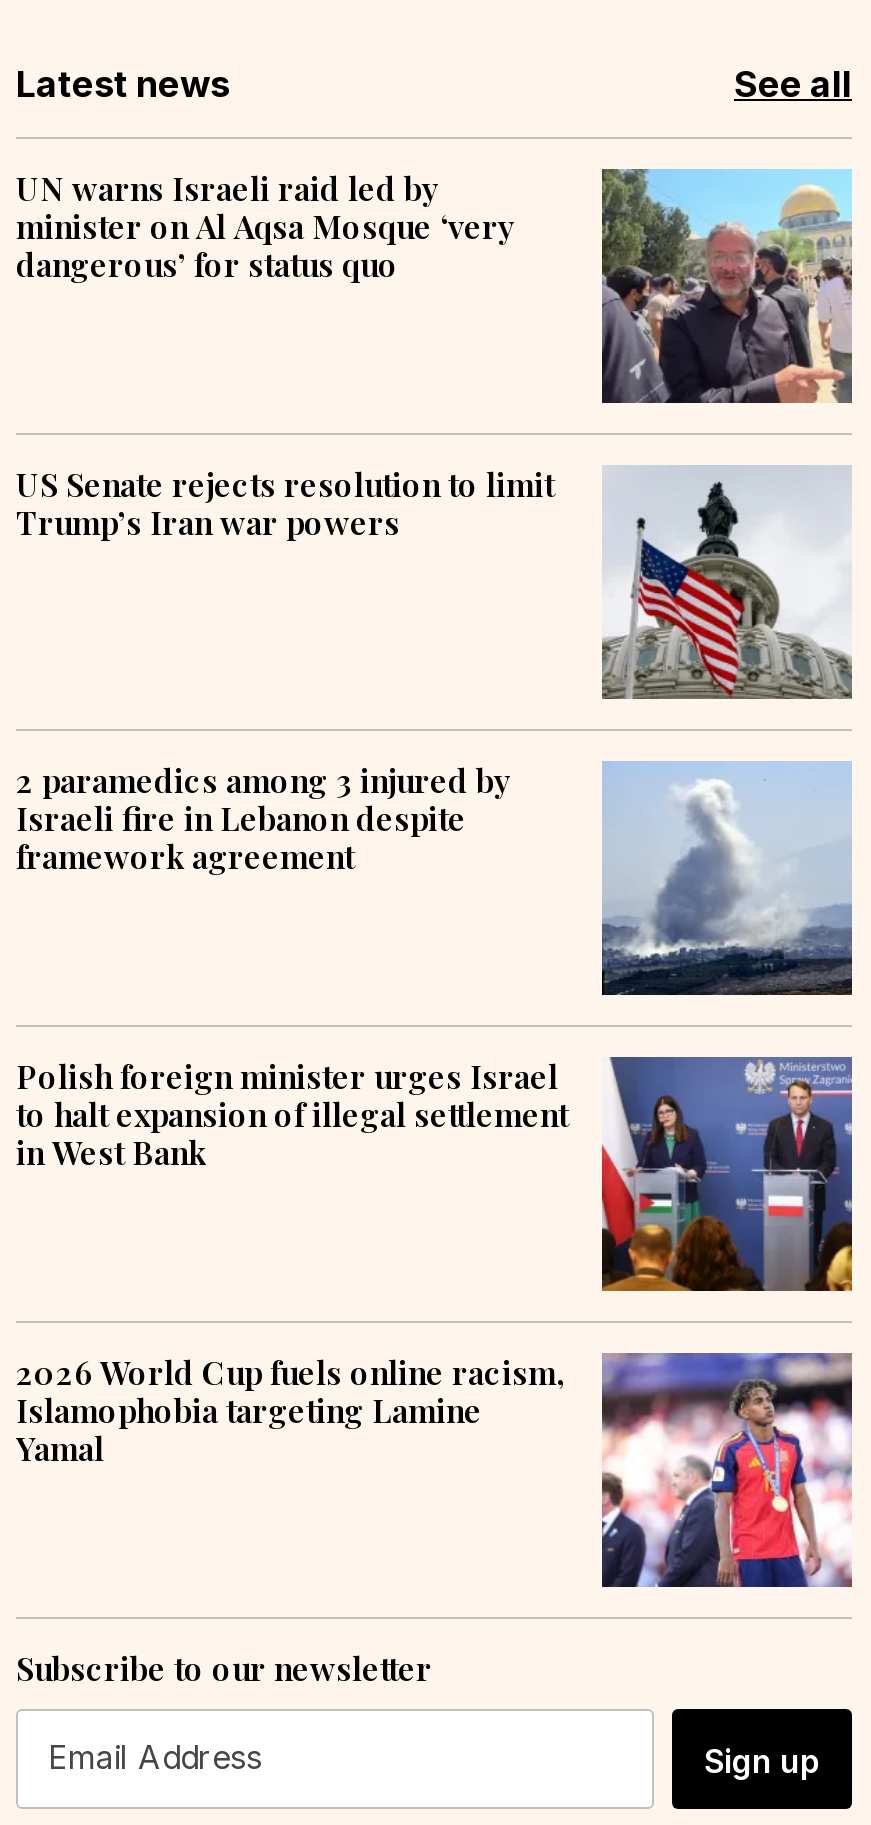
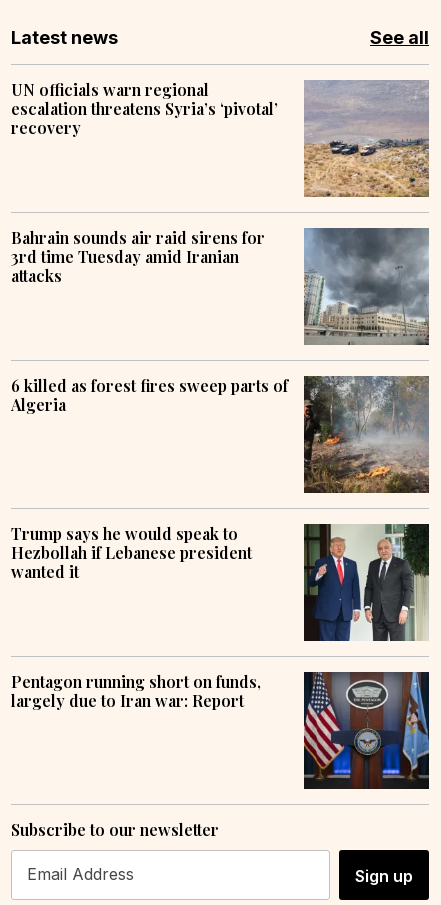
- UN warns Israeli raid led by
- minister on Al Aqsa Mosque ‘very
- dangerous’ for status quo
+ UN officials warn regional
+ escalation threatens Syria’s ‘pivotal’
+ recovery

- [image]
+ [image]

- [image]
- US Senate rejects resolution to limit
- Trump’s Iran war powers
+ [image]
+ Bahrain sounds air raid sirens for
+ 3rd time Tuesday amid Iranian
+ attacks

- 2 paramedics among 3 injured by
- Israeli fire in Lebanon despite
- framework agreement
+ 6 killed as forest fires sweep parts of
+ Algeria

- [image]
+ [image]

- Polish foreign minister urges Israel
- to halt expansion of illegal settlement
- in West Bank
+ Trump says he would speak to
+ Hezbollah if Lebanese president
+ wanted it

- [image]
+ [image]

- 2026 World Cup fuels online racism,
- Islamophobia targeting Lamine
- Yamal
+ Pentagon running short on funds,
+ largely due to Iran war: Report

- [image]
+ [image]
